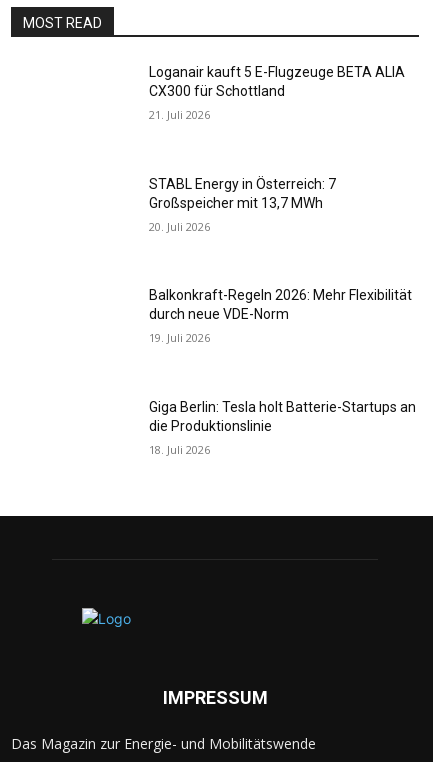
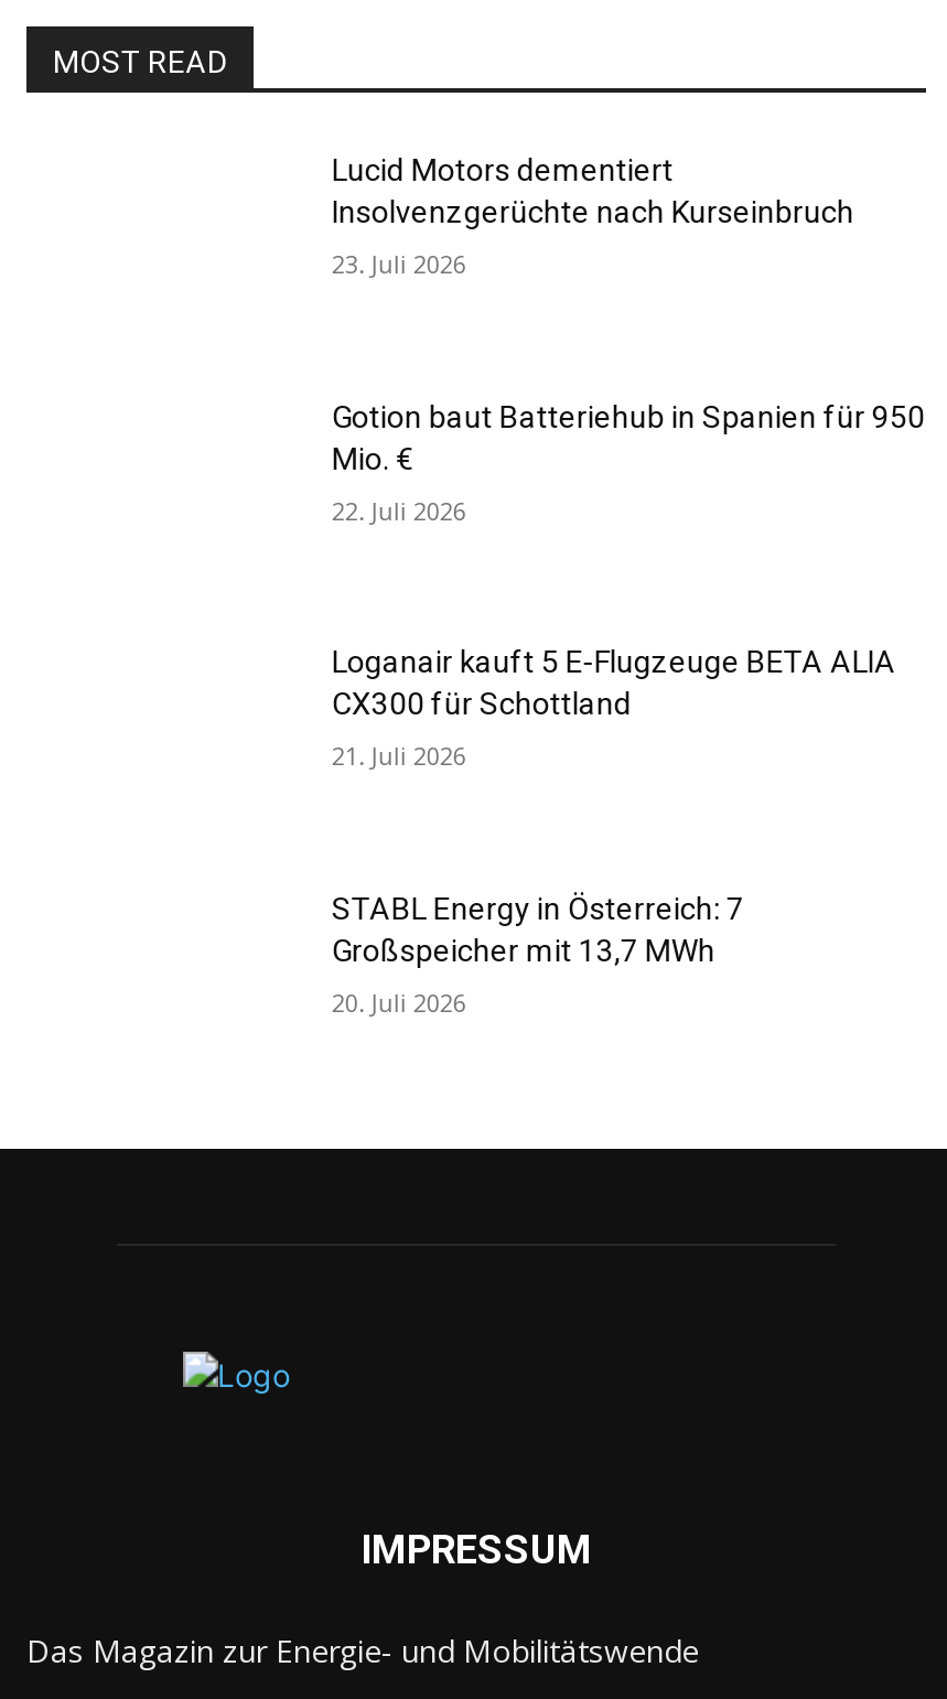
+ Lucid Motors dementiert
+ Insolvenzgerüchte nach Kurseinbruch
+ 23. Juli 2026

+ Gotion baut Batteriehub in Spanien für 950
+ Mio. €
+ 22. Juli 2026

moved down: Loganair kauft 5 E-Flugzeuge BETA ALIA | CX300 für Schottland | 21. Juli 2026 | STABL Energy in Österreich: 7 | Großspeicher mit 13,7 MWh | 20. Juli 2026

- Balkonkraft-Regeln 2026: Mehr Flexibilität
- durch neue VDE-Norm
- 19. Juli 2026

- Giga Berlin: Tesla holt Batterie-Startups an
- die Produktionslinie
- 18. Juli 2026
